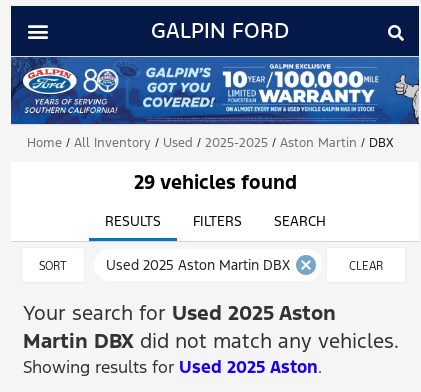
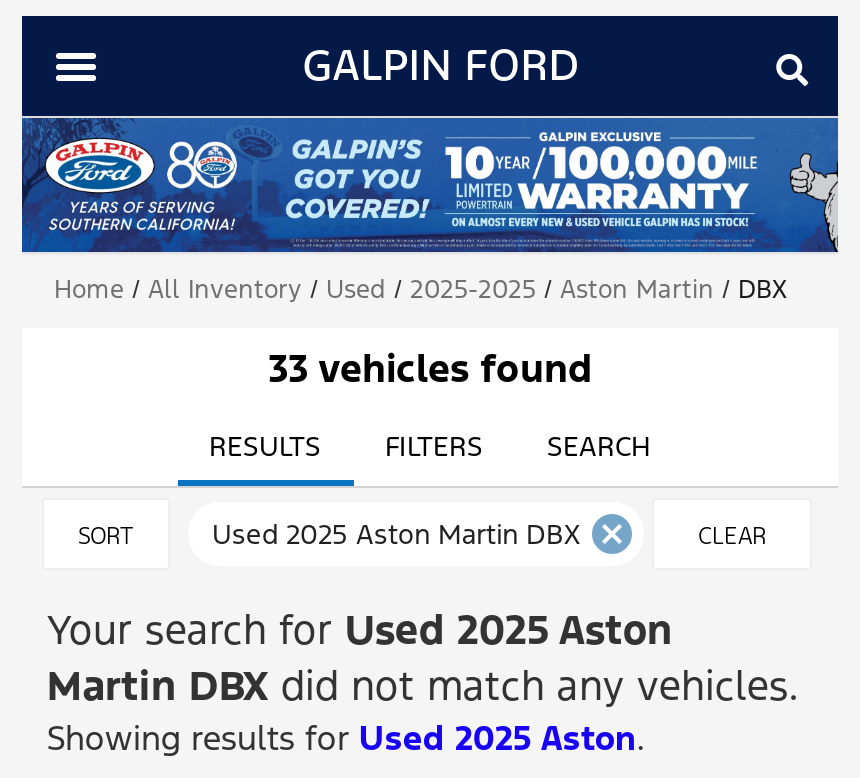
- 29 vehicles found
+ 33 vehicles found
